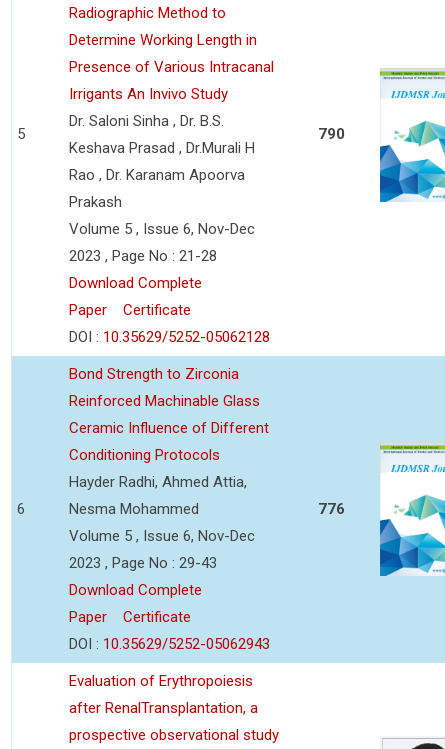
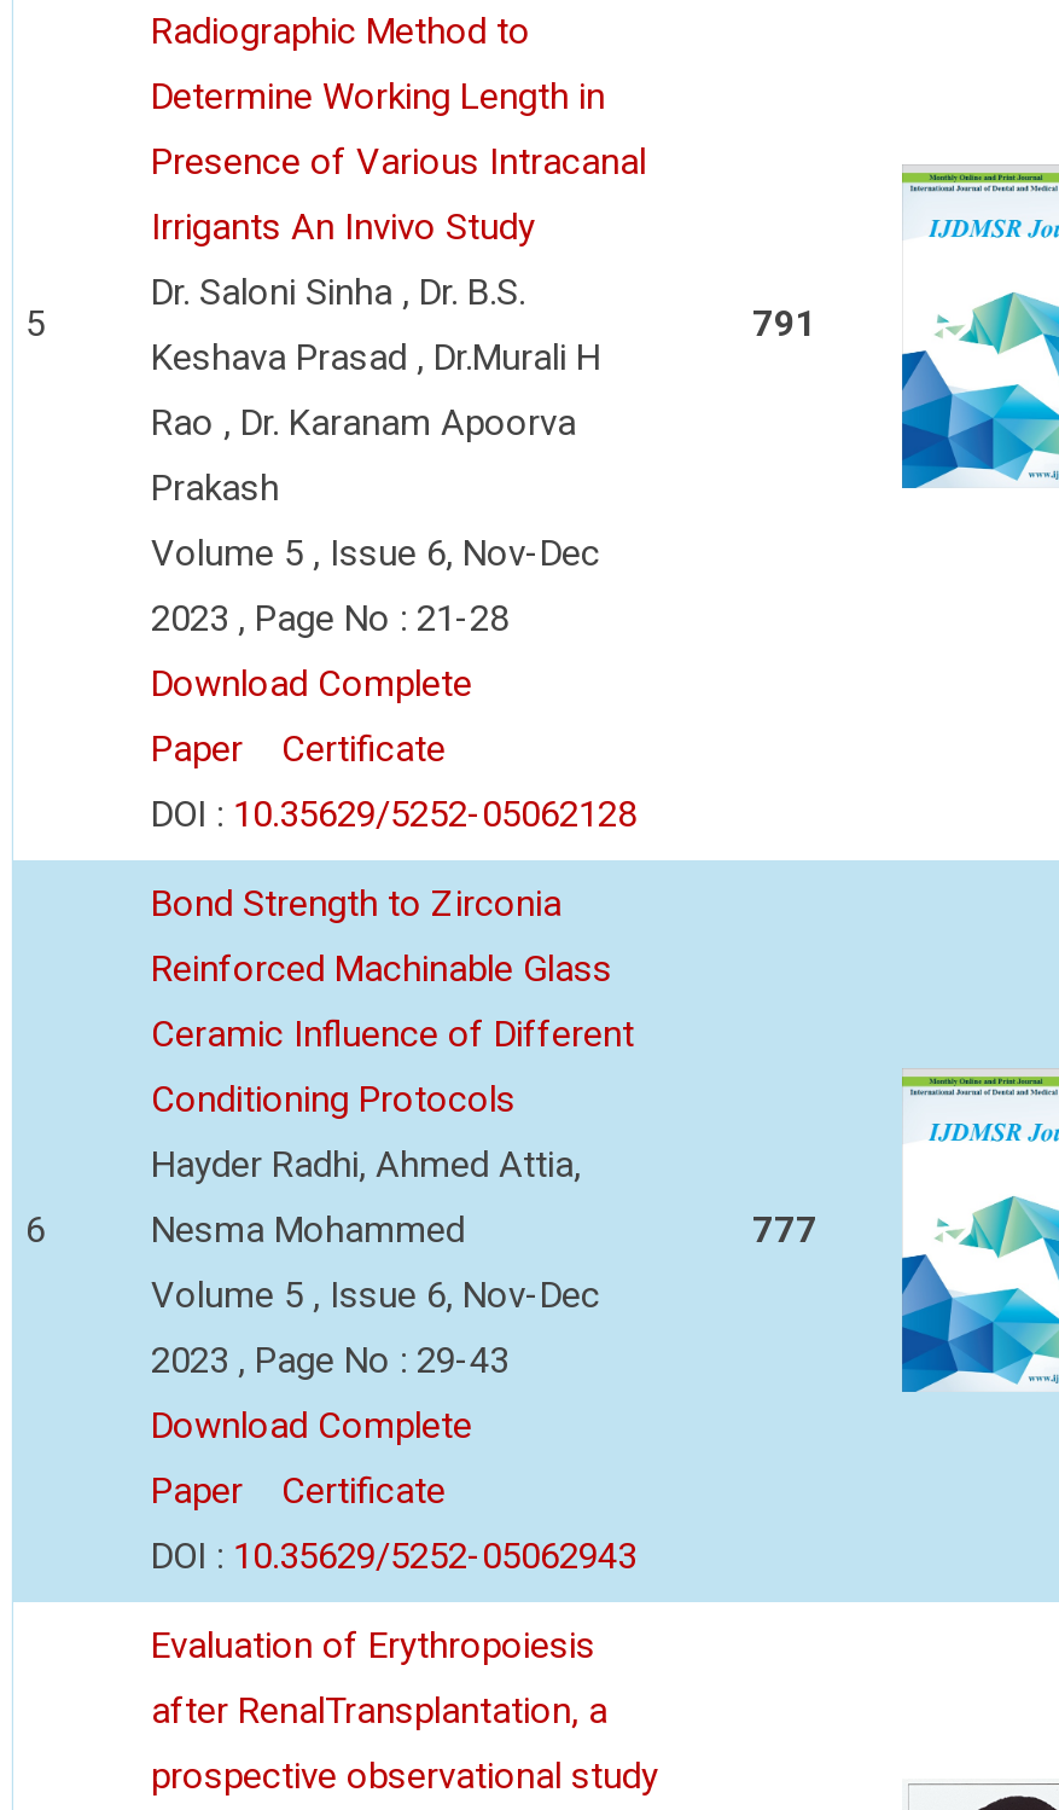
- 790
+ 791

- 776
+ 777
